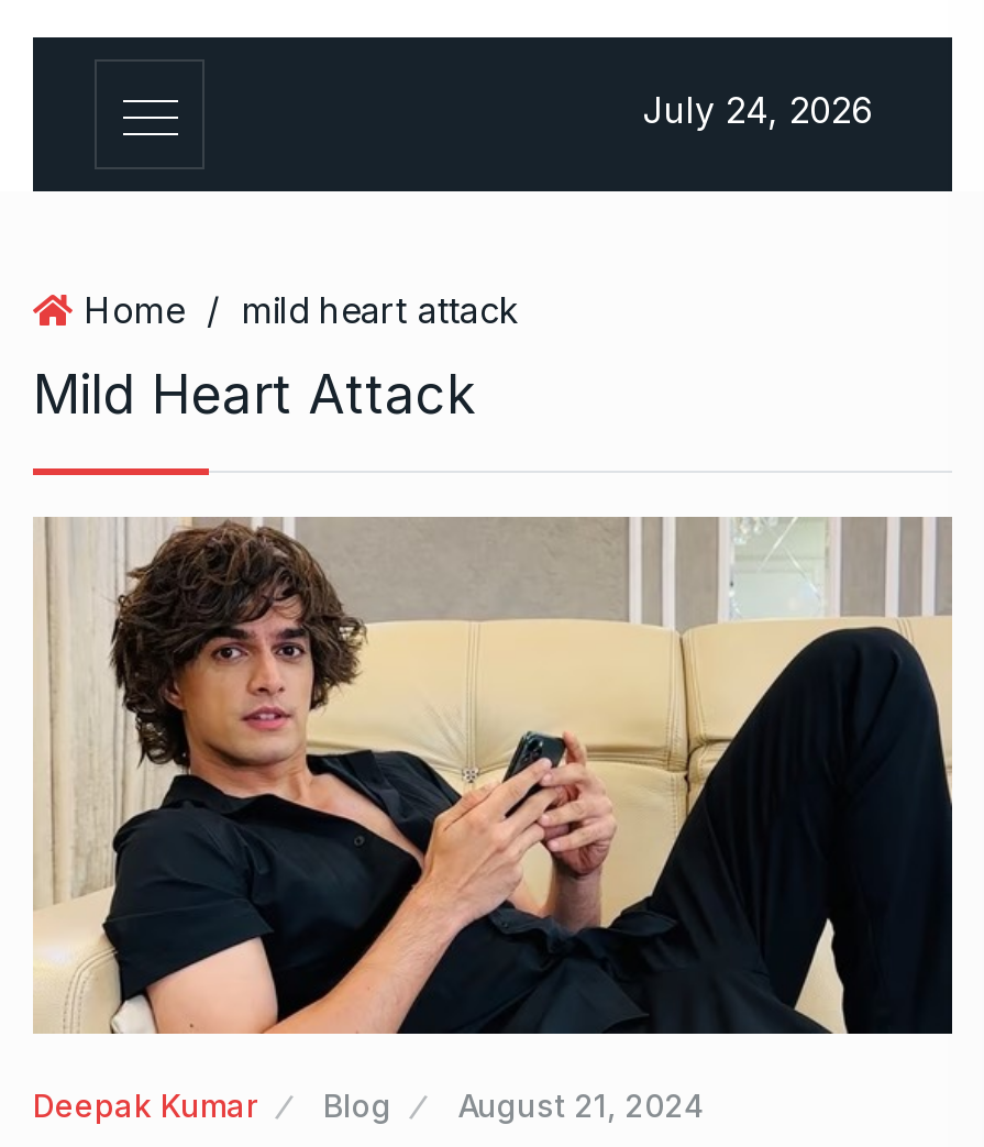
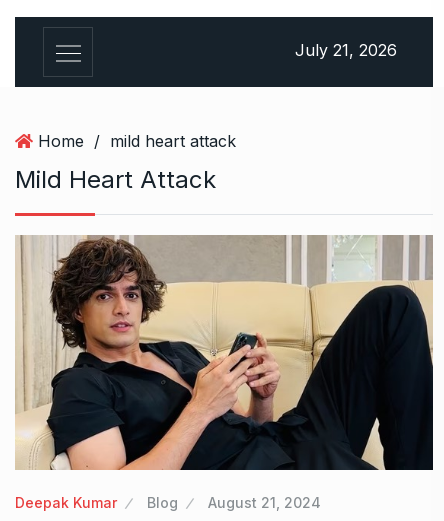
- July 24, 2026
+ July 21, 2026
